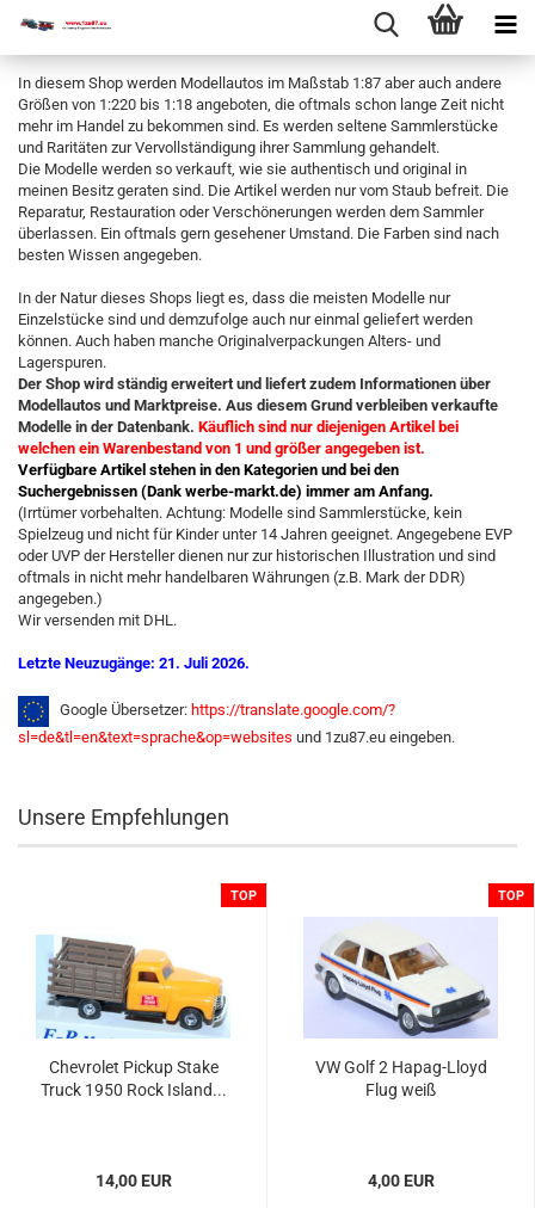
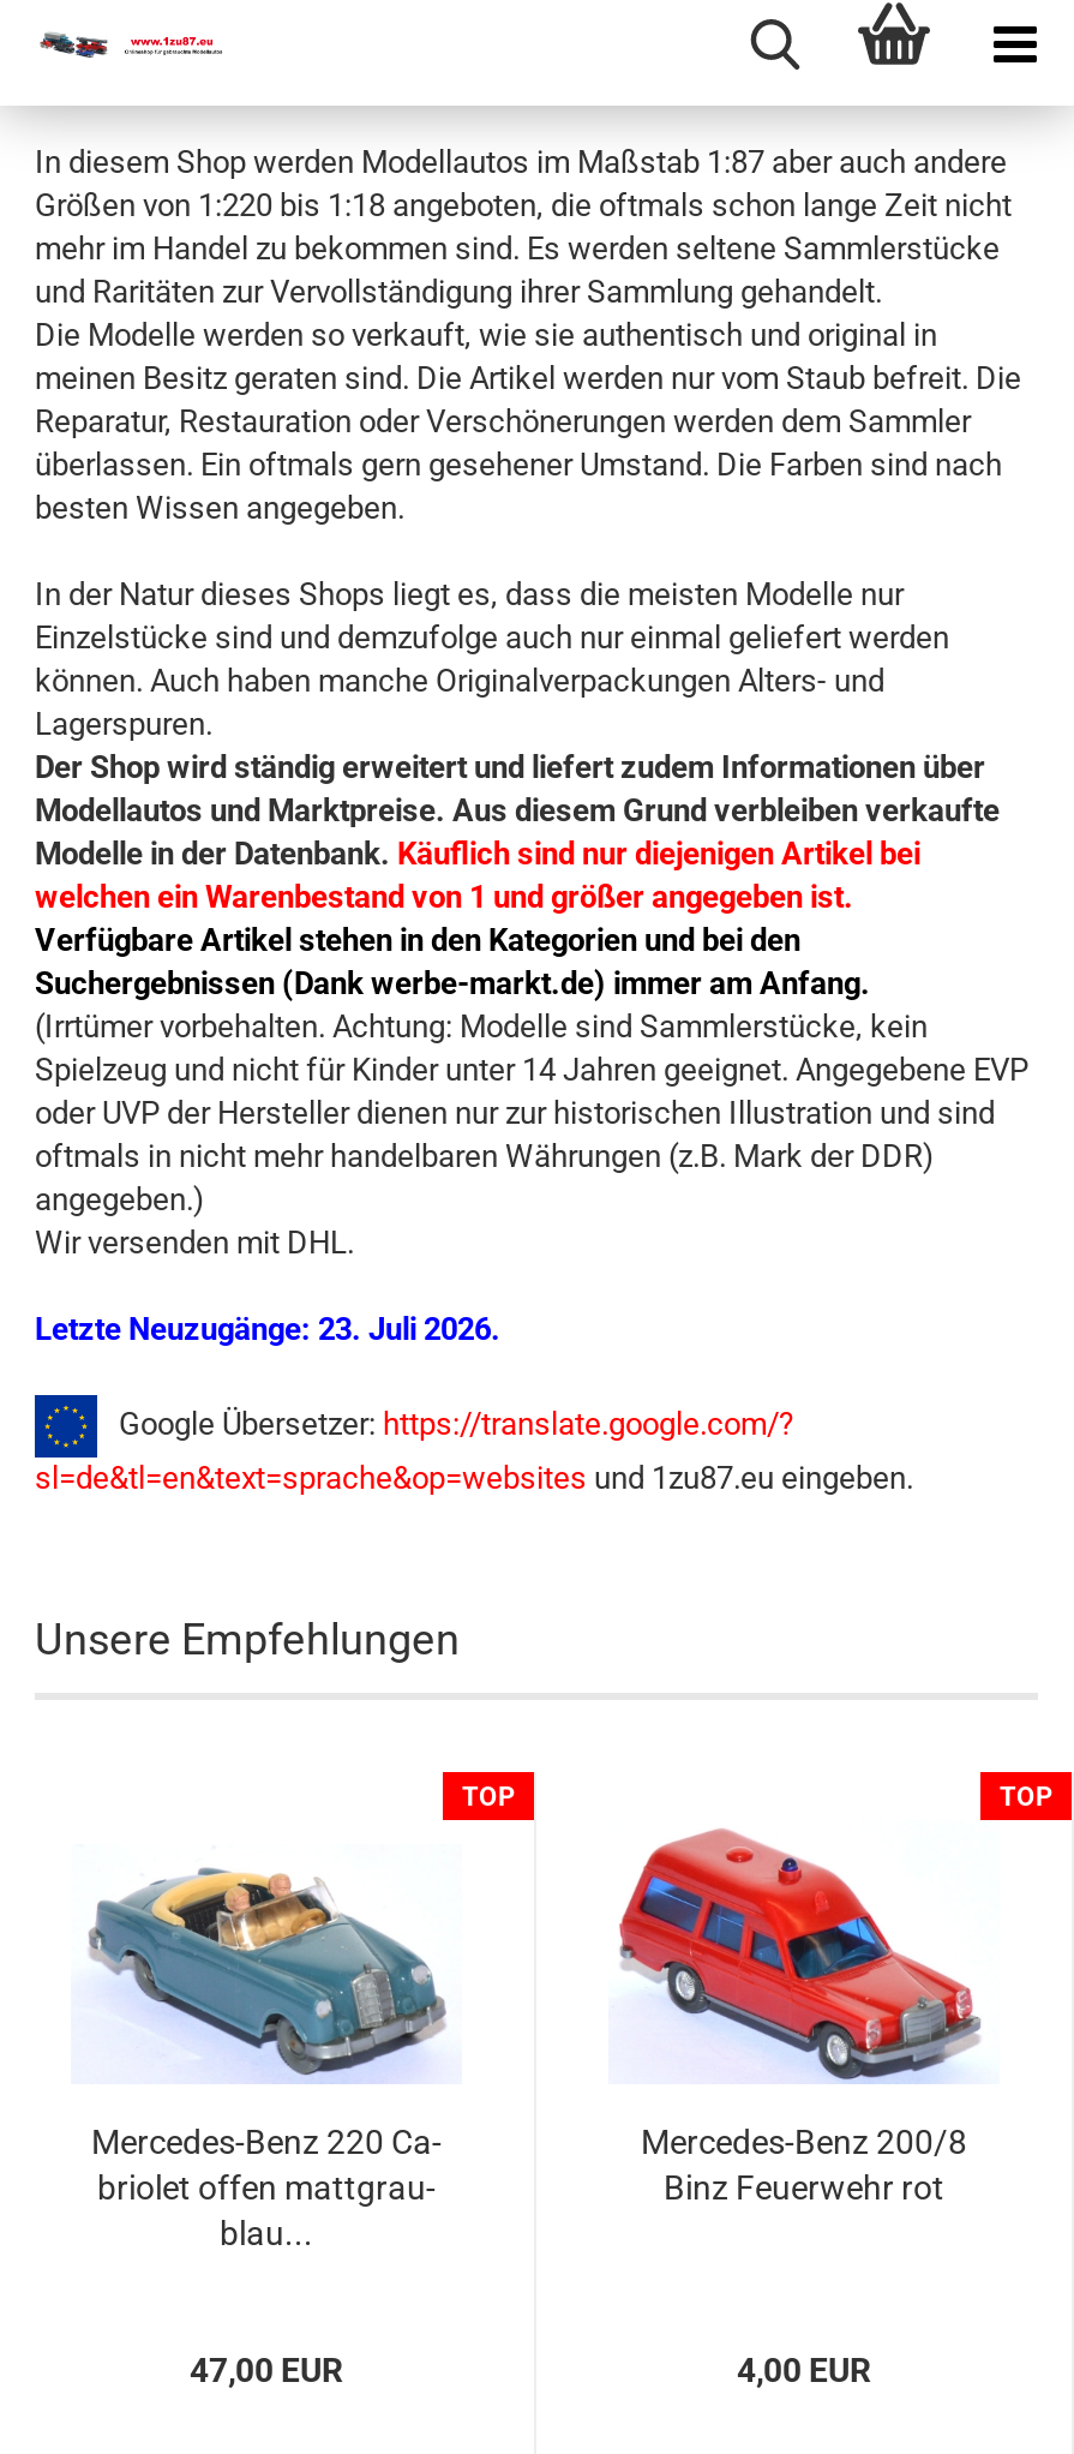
- Letzte Neuzugänge: 21. Juli 2026.
+ Letzte Neuzugänge: 23. Juli 2026.

- [image]
- VW Golf 2 Hapag-Lloyd
- Flug weiß
+ [image]
+ Mercedes-Benz 200/8
+ Binz Feuerwehr rot

- [image]
- Chevrolet Pickup Stake
- Truck 1950 Rock Island...
+ [image]
+ Mercedes-Benz 220 Ca
+ briolet offen mattgrau
+ blau...

- 14,00 EUR
+ 47,00 EUR
